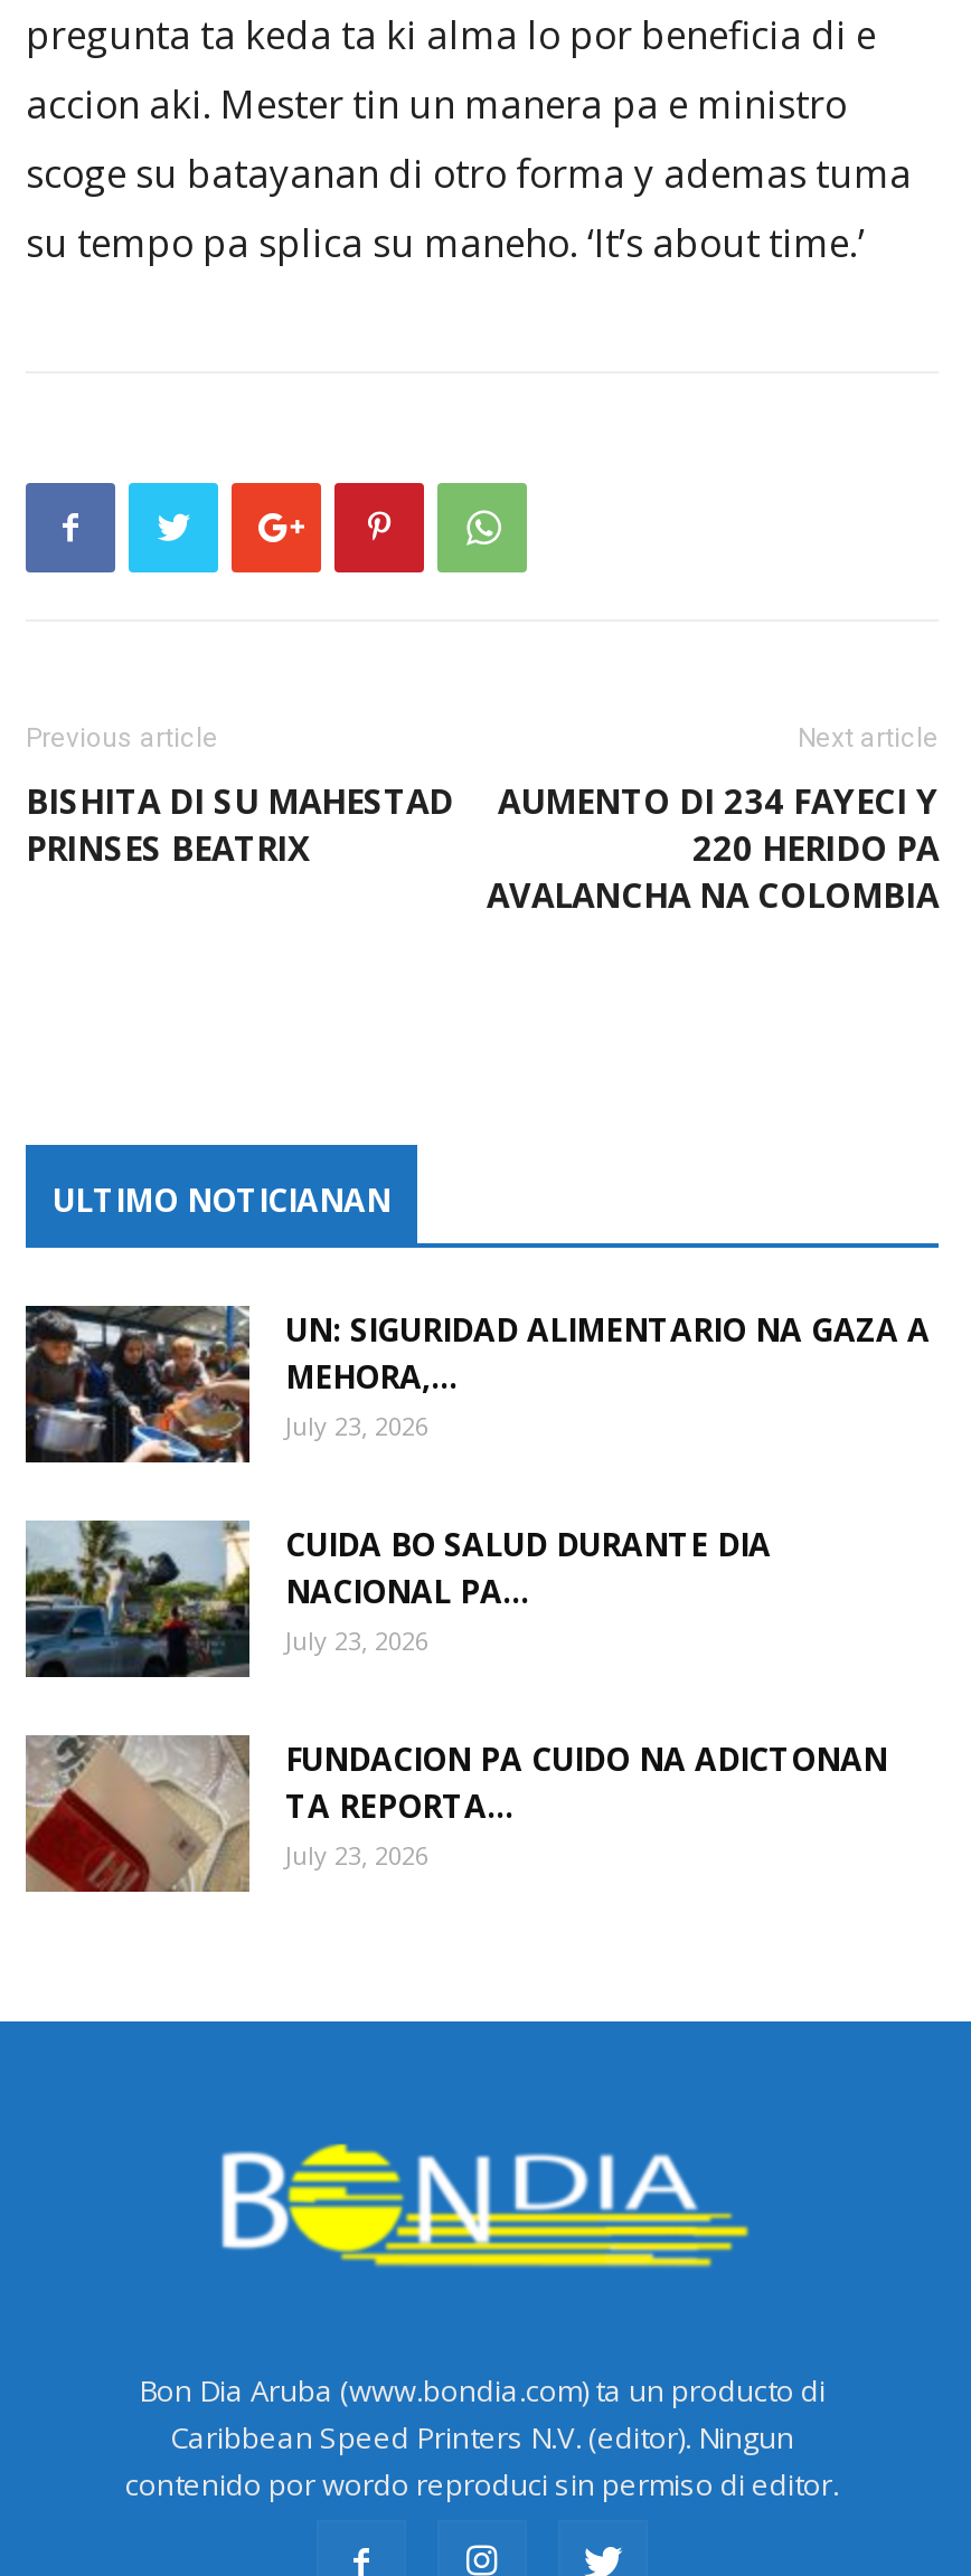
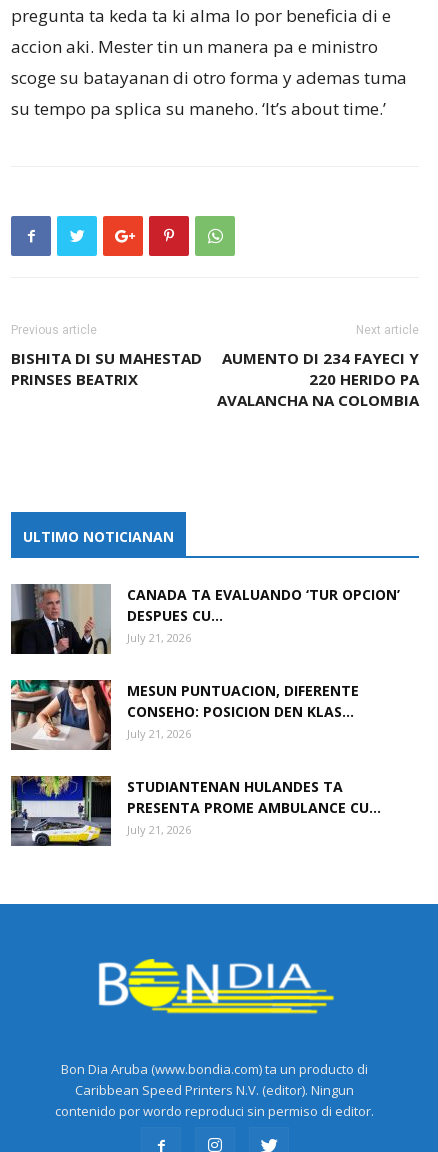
- [image]
- UN: SIGURIDAD ALIMENTARIO NA GAZA A
- MEHORA,...
- July 23, 2026
+ [image]
+ CANADA TA EVALUANDO ‘TUR OPCION’
+ DESPUES CU...
+ July 21, 2026

- [image]
- CUIDA BO SALUD DURANTE DIA
- NACIONAL PA...
- July 23, 2026
+ [image]
+ MESUN PUNTUACION, DIFERENTE
+ CONSEHO: POSICION DEN KLAS...
+ July 21, 2026

- [image]
- FUNDACION PA CUIDO NA ADICTONAN
- TA REPORTA...
- July 23, 2026
+ [image]
+ STUDIANTENAN HULANDES TA
+ PRESENTA PROME AMBULANCE CU...
+ July 21, 2026
